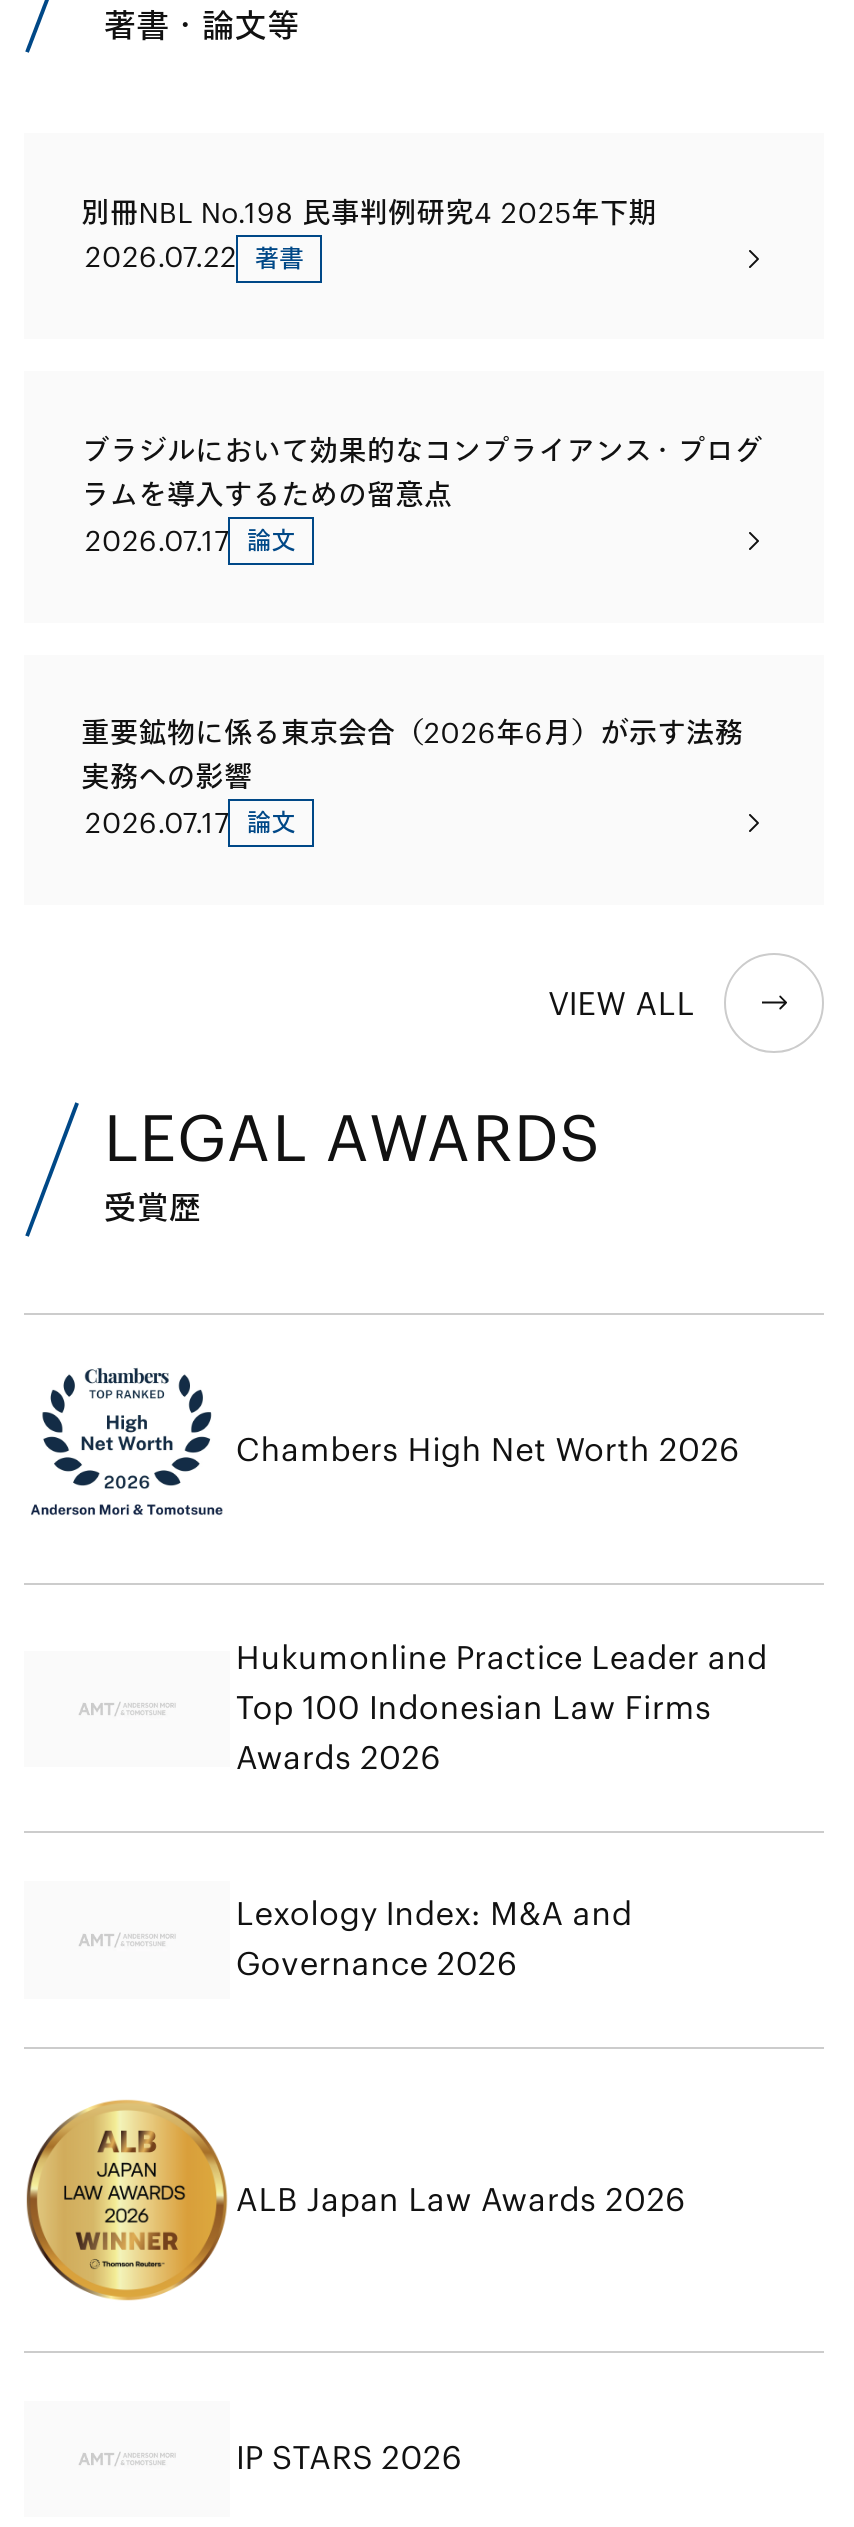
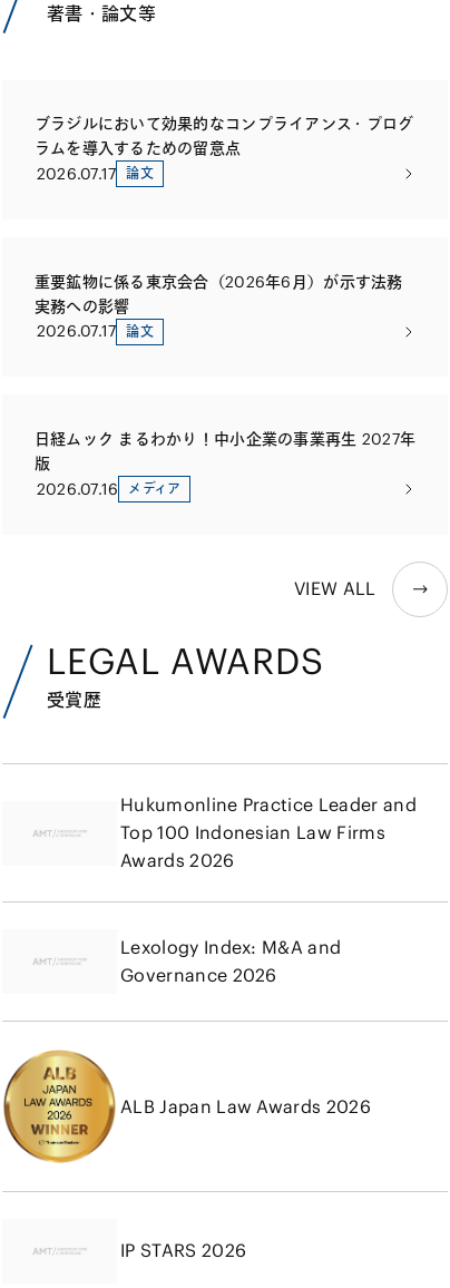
- 別冊NBL No.198 民事判例研究4 2025年下期
- 2026.07.22 著書

+ 日経ムック まるわかり！中小企業の事業再生 2027年
+ 版
+ 2026.07.16 メディア

moved down: VIEW ALL

moved down: LEGAL AWARDS | 受賞歴

- [image]
- Chambers High Net Worth 2026
